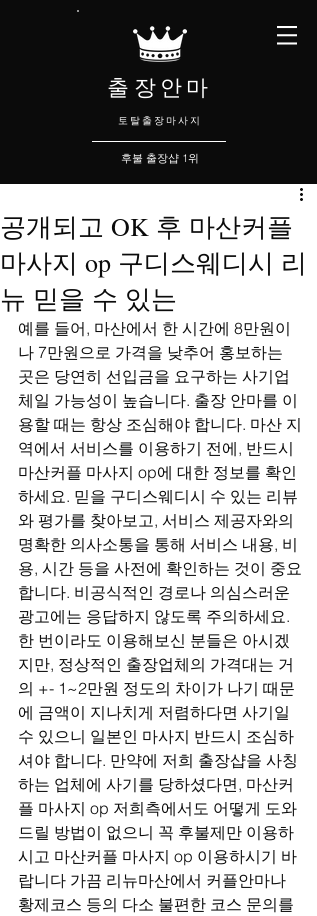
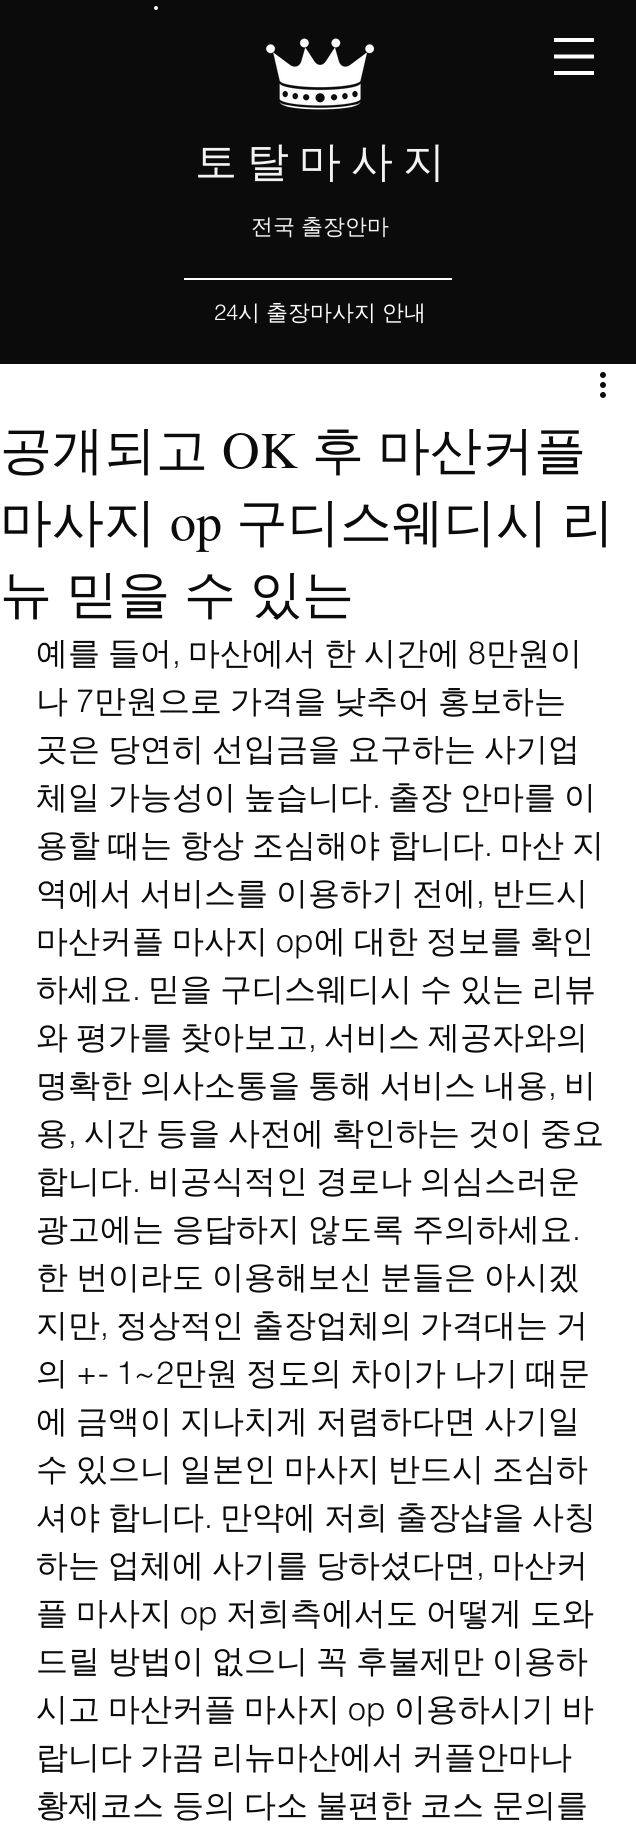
- 출장안마
- 토탈출장마사지
- 후불 출장샵 1위
+ 토 탈 마 사 지
+ 전국 출장안마
+ 24시 출장마사지 안내
